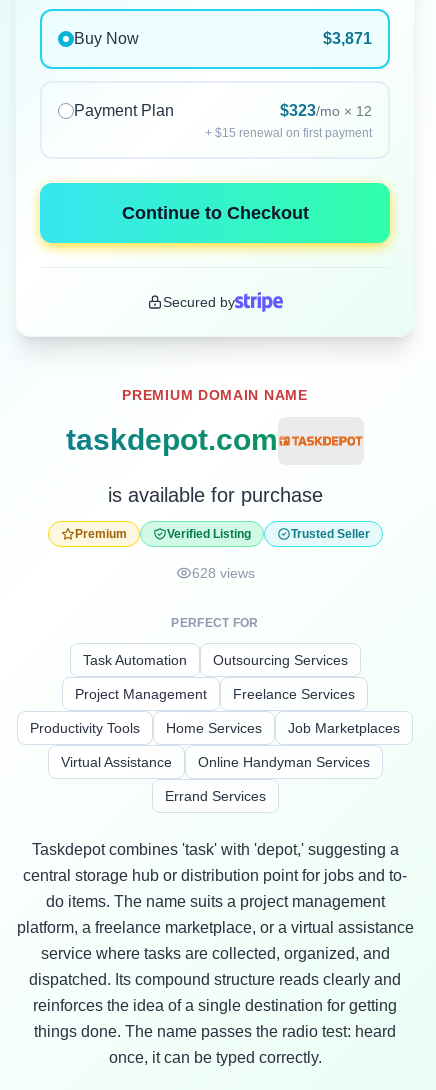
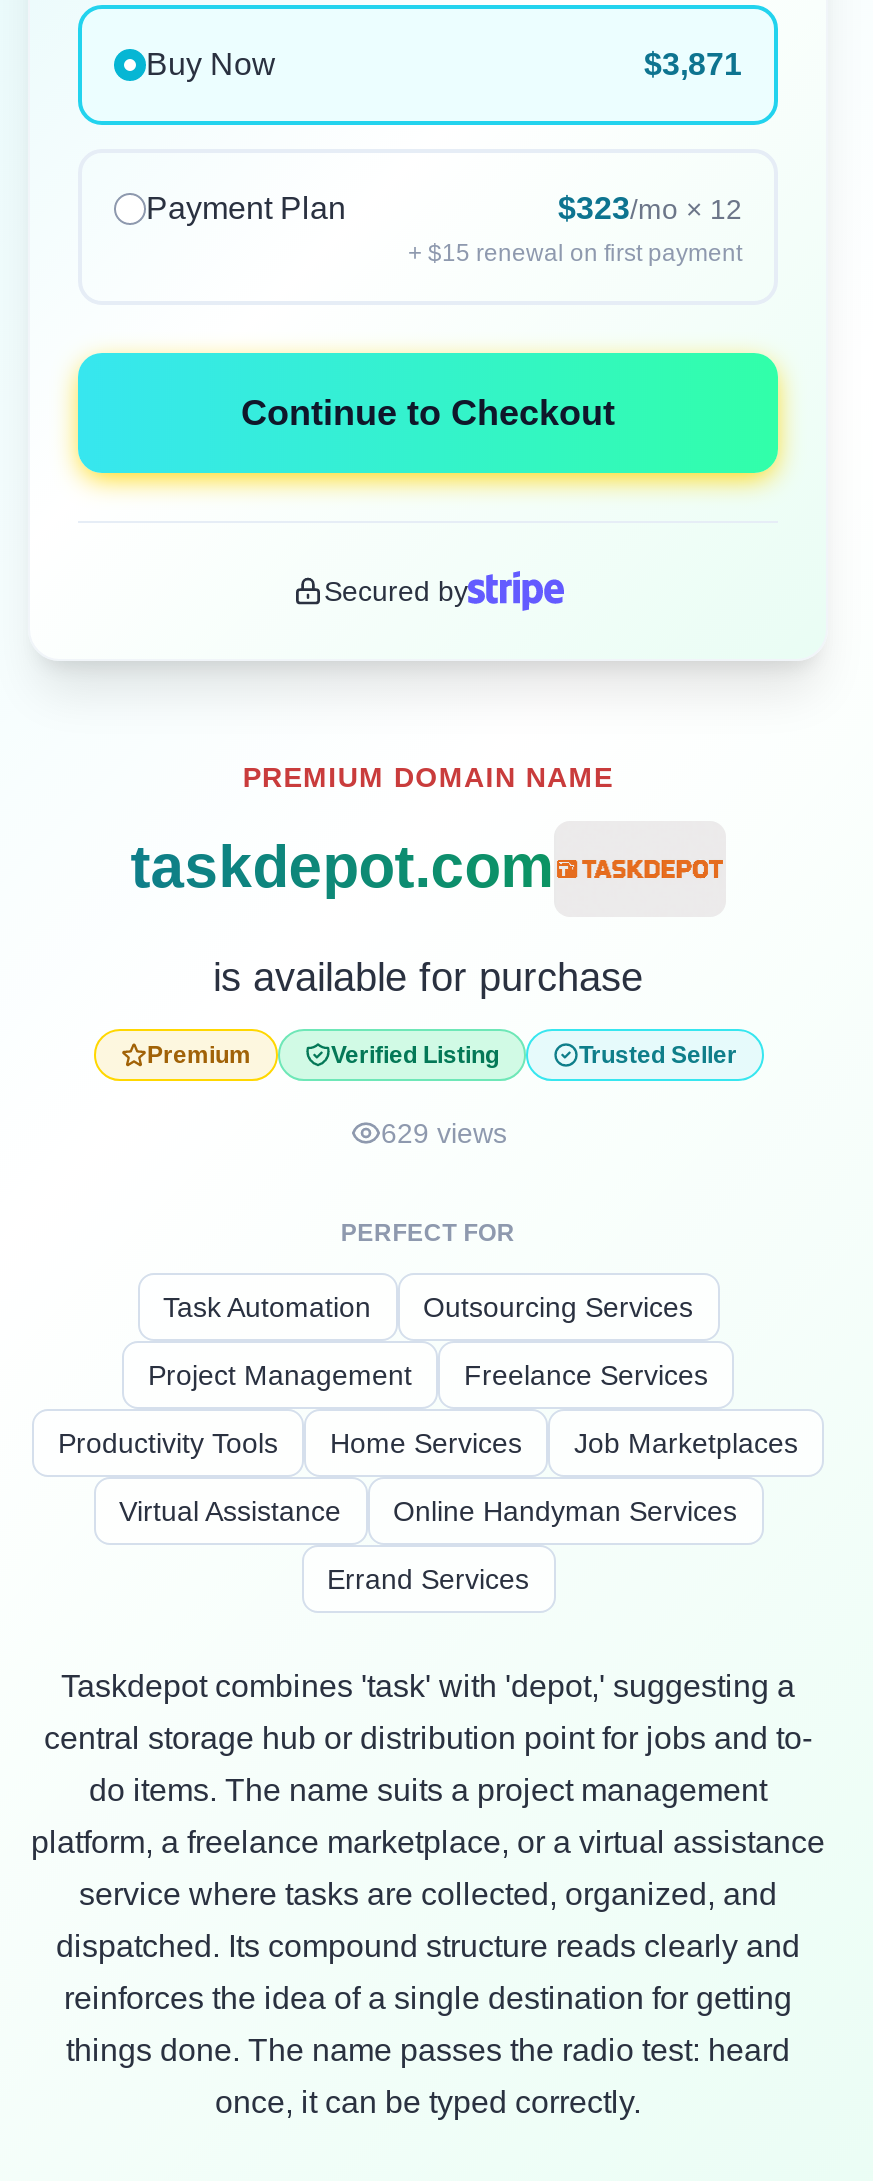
- 628 views
+ 629 views
